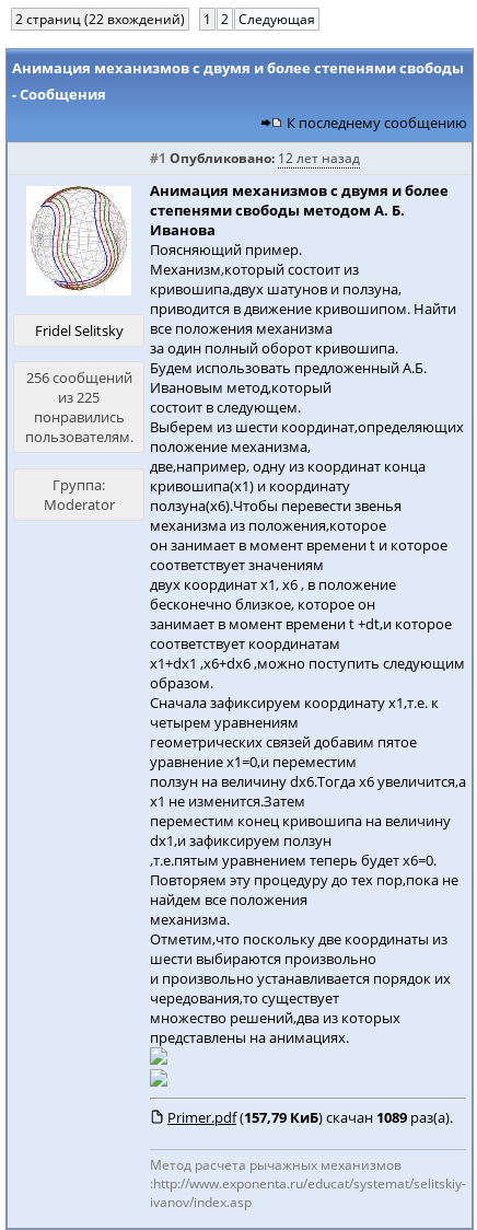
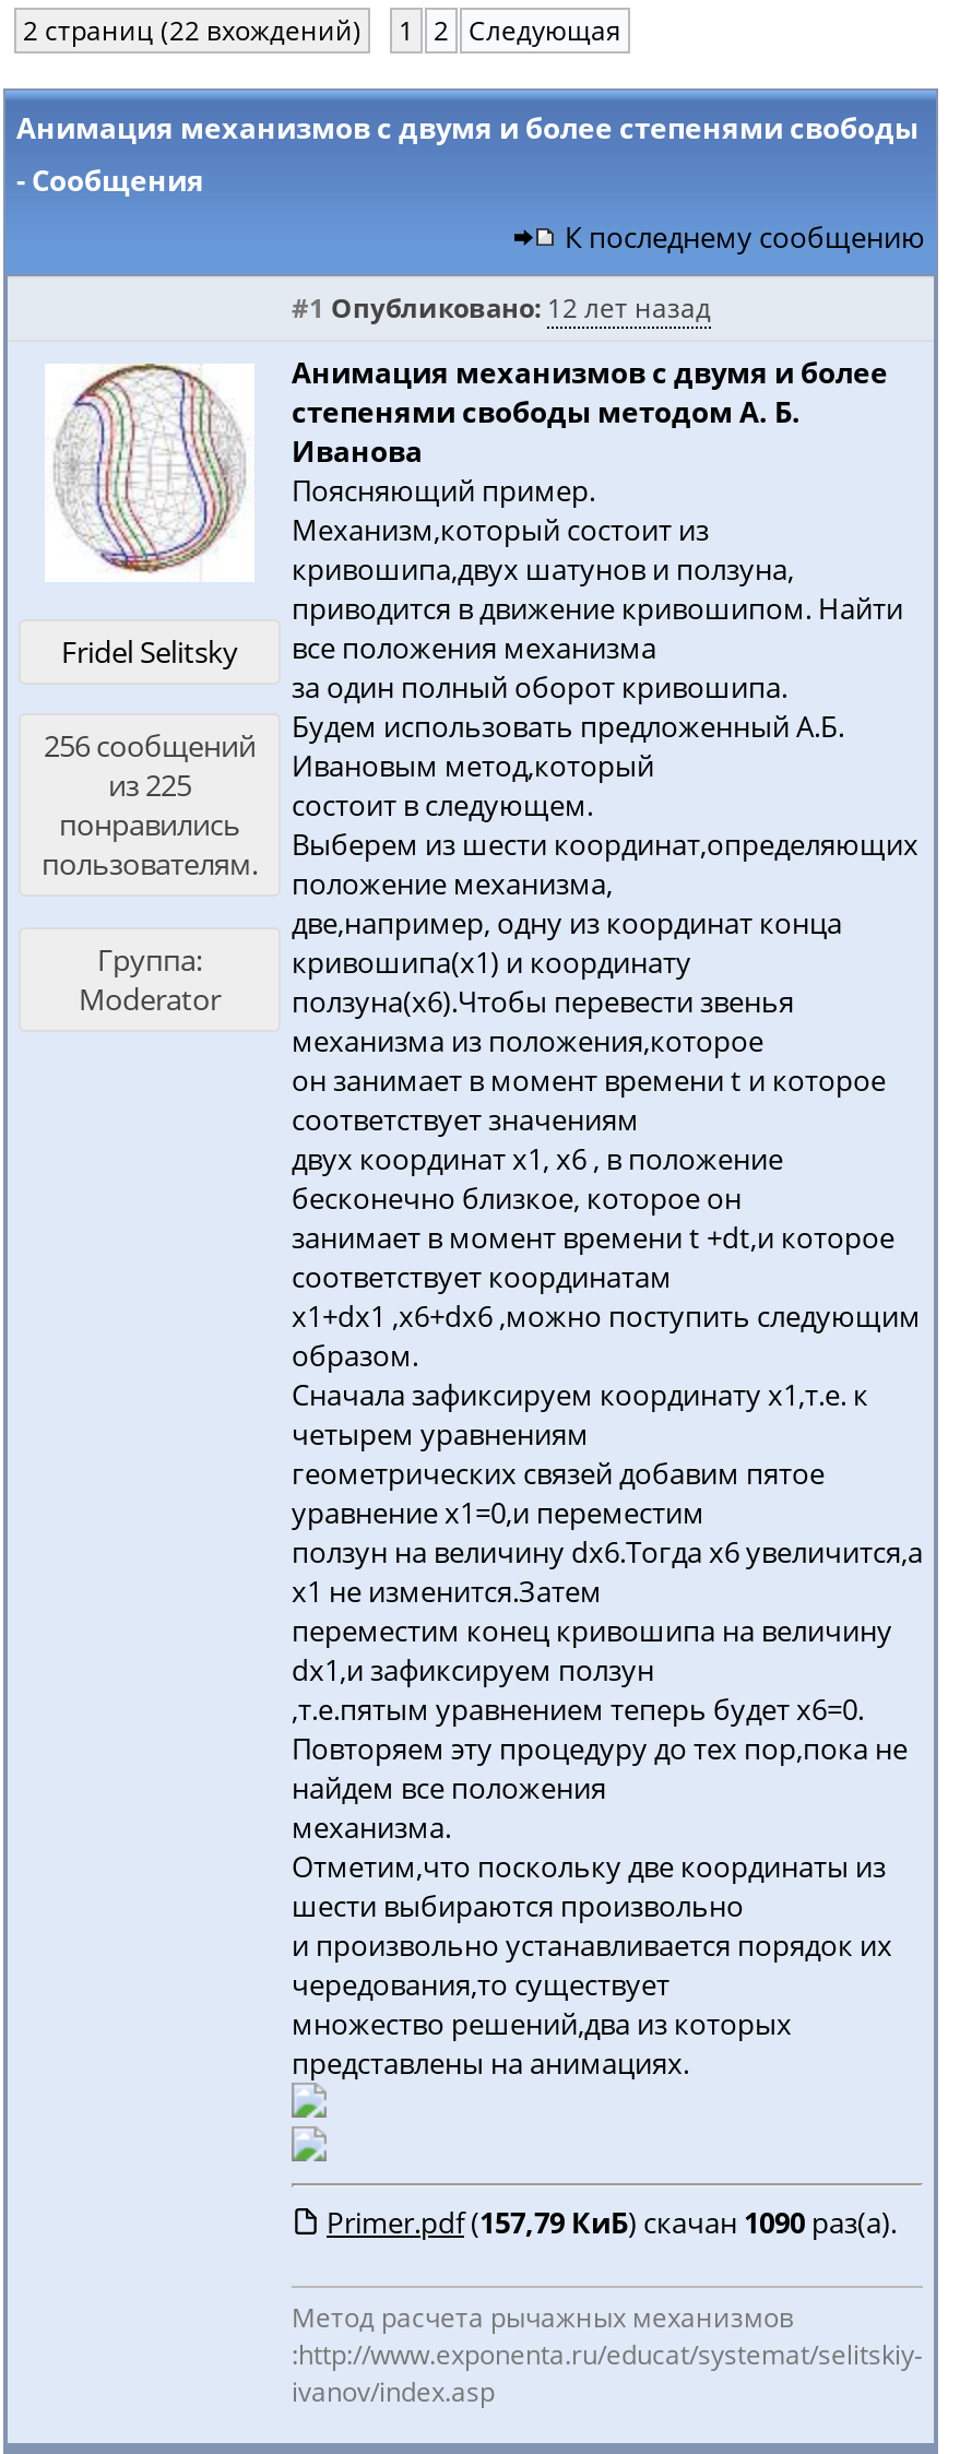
- Primer.pdf (157,79 КиБ) скачан 1089 раз(а).
+ Primer.pdf (157,79 КиБ) скачан 1090 раз(а).
